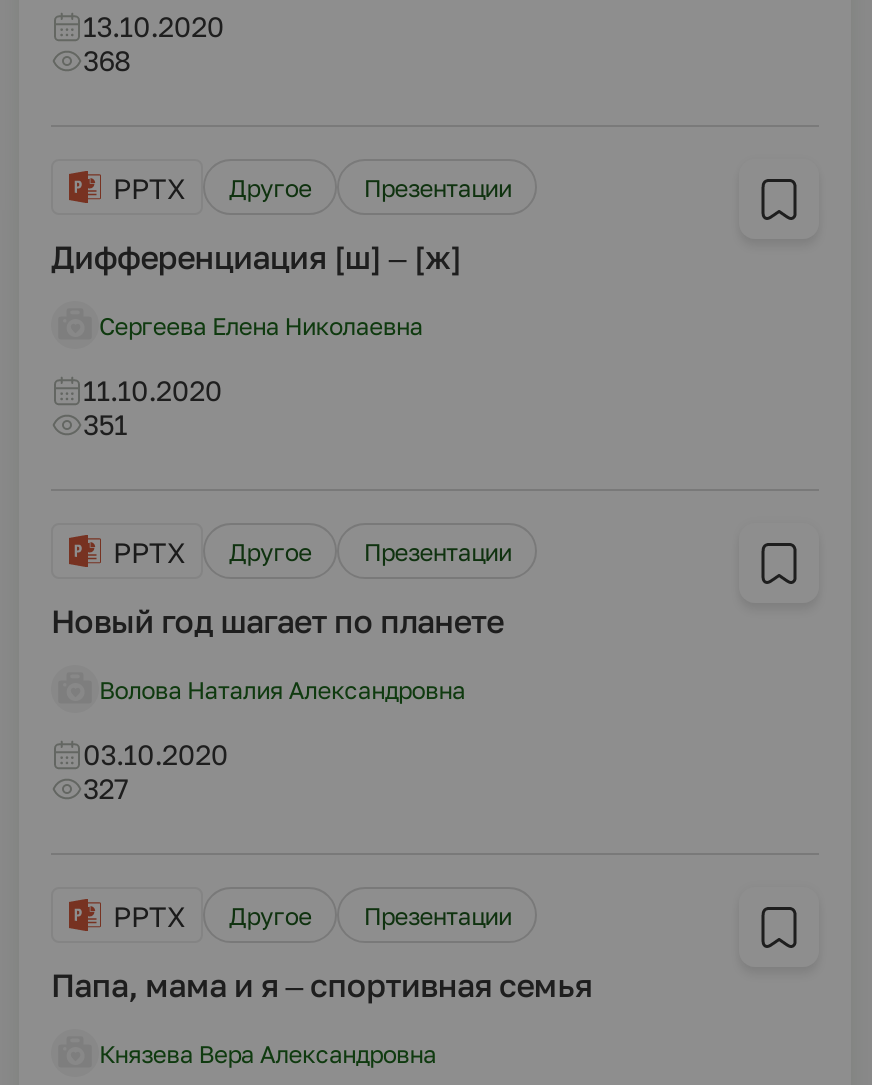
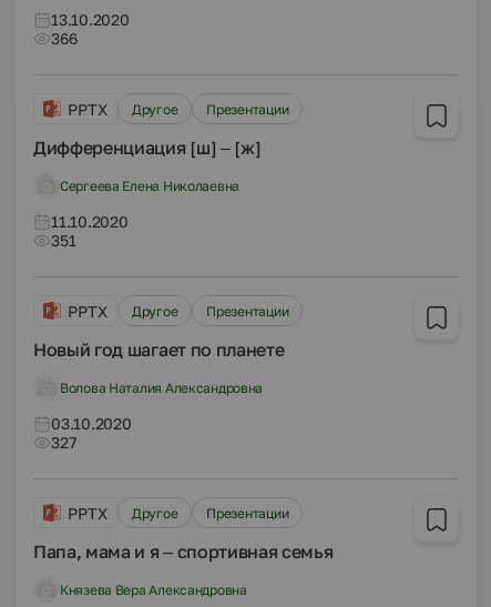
- 368
+ 366
